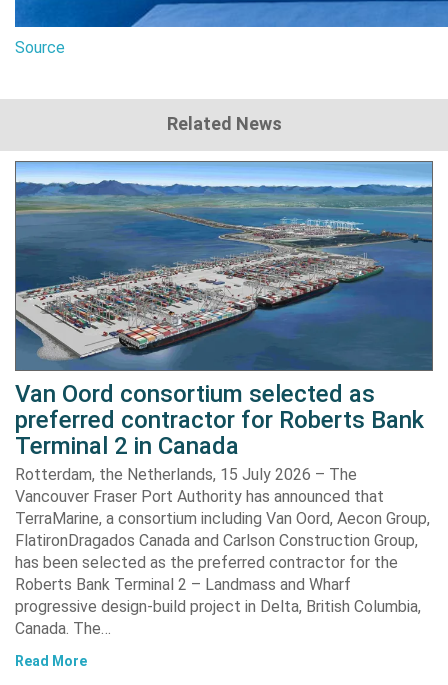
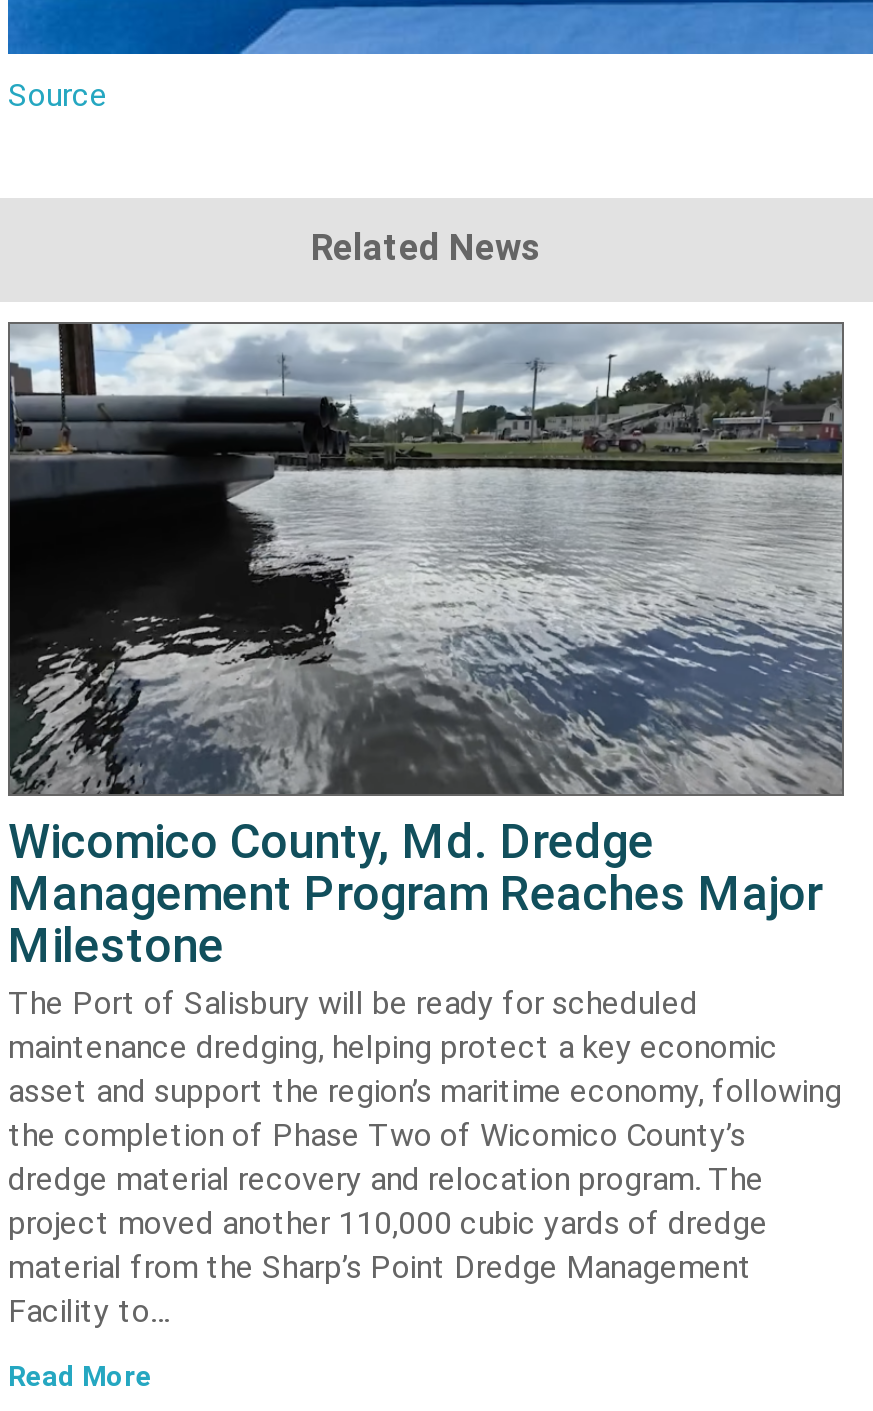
- [image]
- Van Oord consortium selected as
- preferred contractor for Roberts Bank
- Terminal 2 in Canada
- Rotterdam, the Netherlands, 15 July 2026 – The
- Vancouver Fraser Port Authority has announced that
- TerraMarine, a consortium including Van Oord, Aecon Group,
- FlatironDragados Canada and Carlson Construction Group,
- has been selected as the preferred contractor for the
- Roberts Bank Terminal 2 – Landmass and Wharf
- progressive design-build project in Delta, British Columbia,
- Canada. The…
+ [image]
+ Wicomico County, Md. Dredge
+ Management Program Reaches Major
+ Milestone
+ The Port of Salisbury will be ready for scheduled
+ maintenance dredging, helping protect a key economic
+ asset and support the region’s maritime economy, following
+ the completion of Phase Two of Wicomico County’s
+ dredge material recovery and relocation program. The
+ project moved another 110,000 cubic yards of dredge
+ material from the Sharp’s Point Dredge Management
+ Facility to…
